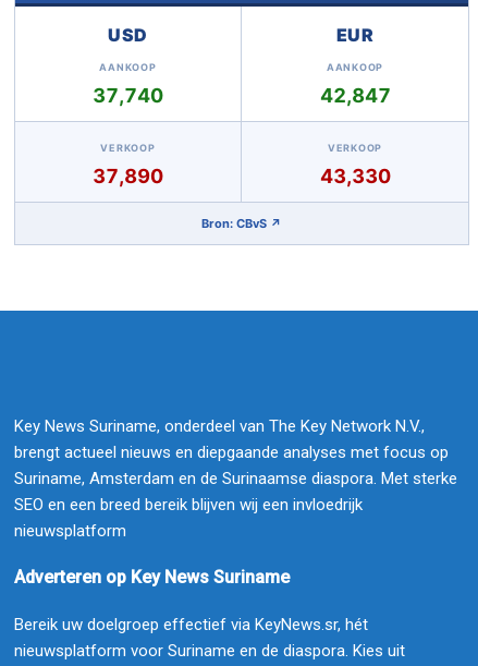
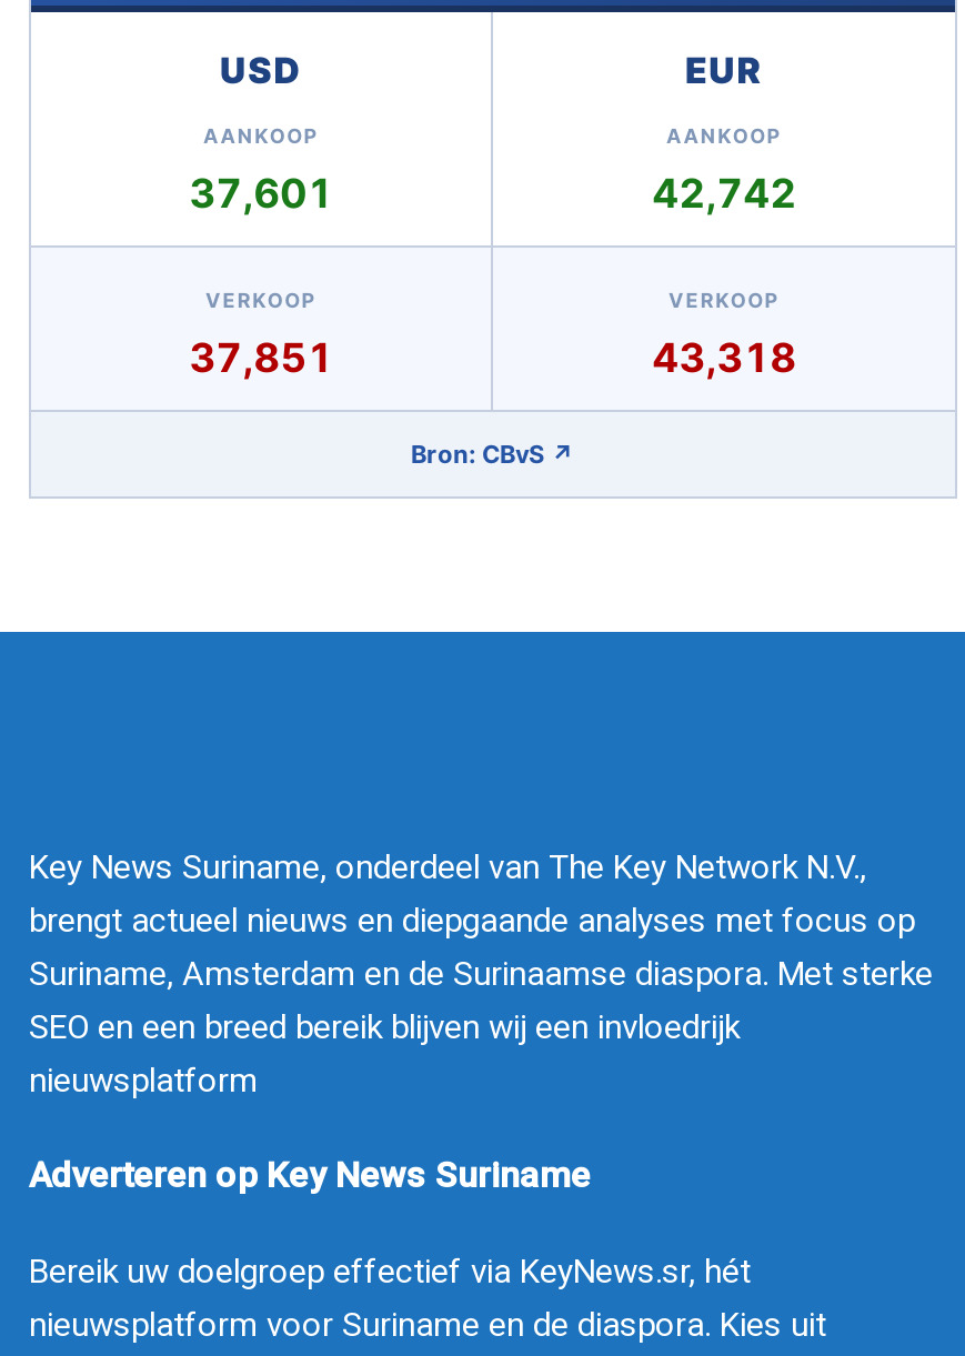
- 37,740
+ 37,601

- 42,847
+ 42,742

- 37,890
+ 37,851

- 43,330
+ 43,318
